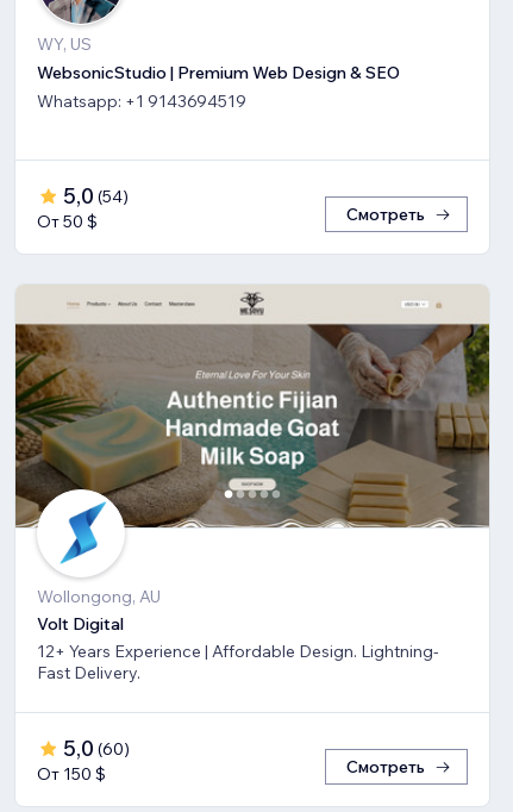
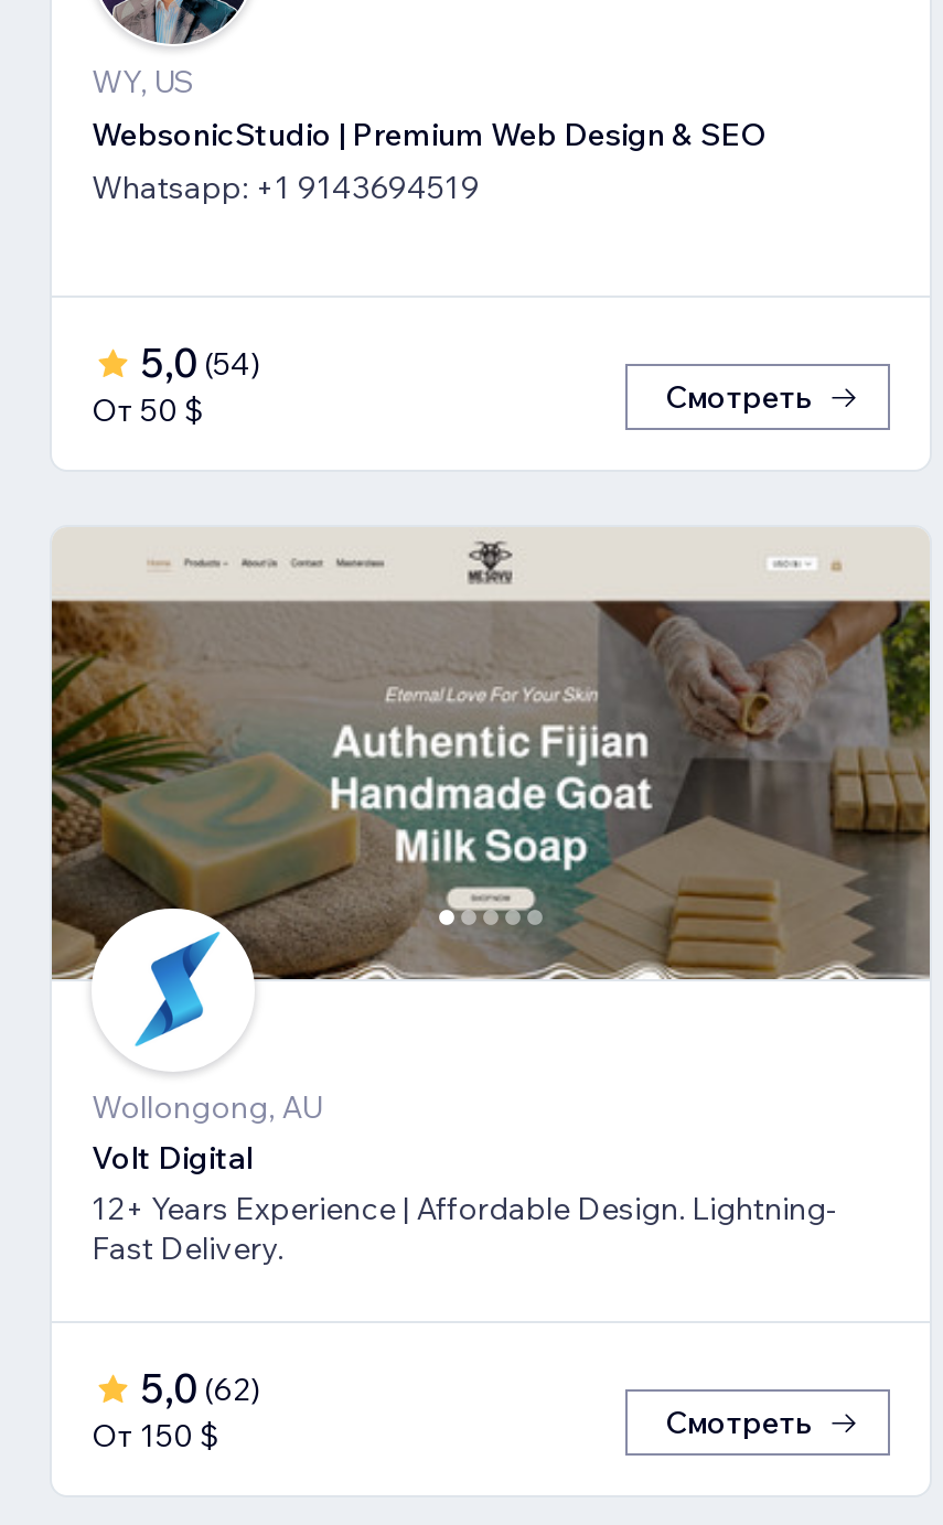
- 5,0 (60)
+ 5,0 (62)
